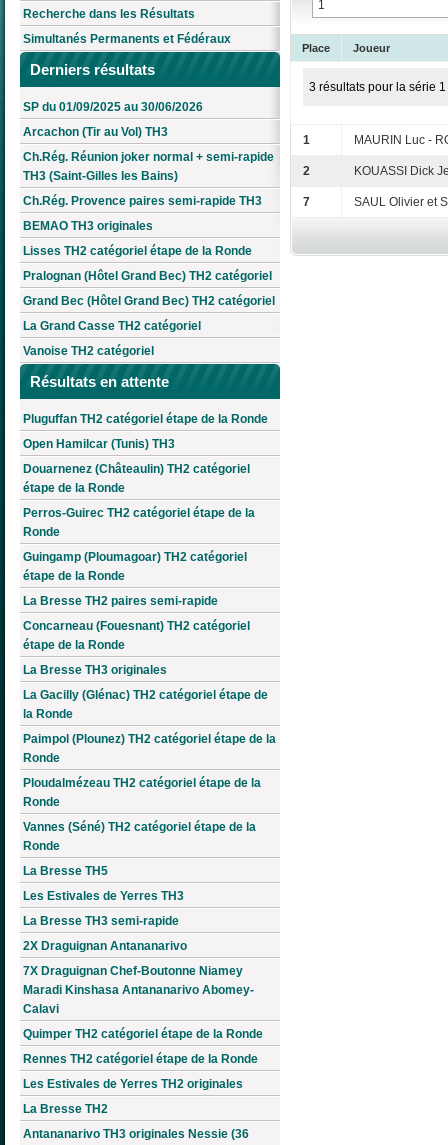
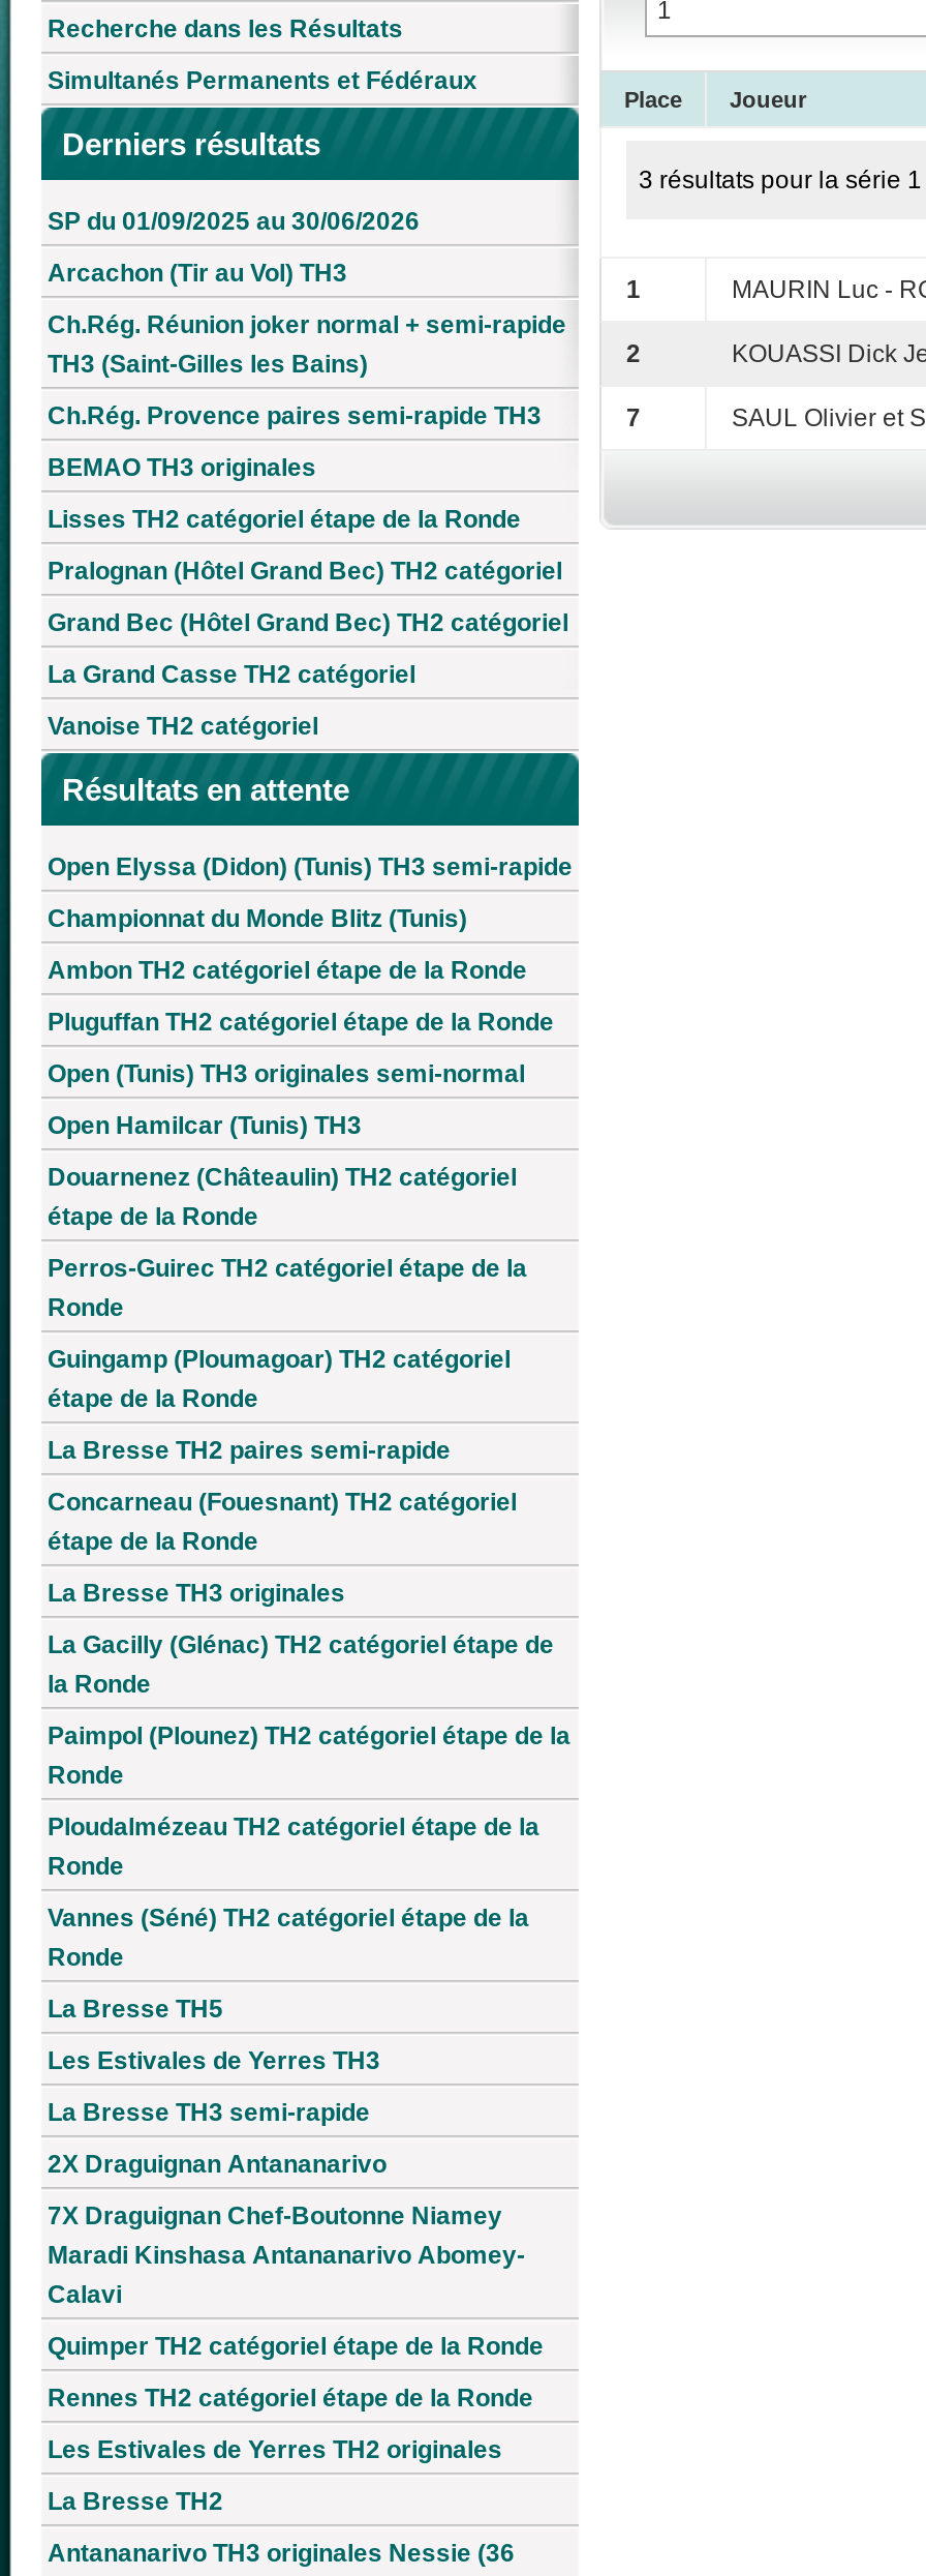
+ Open Elyssa (Didon) (Tunis) TH3 semi-rapide
+ Championnat du Monde Blitz (Tunis)
+ Ambon TH2 catégoriel étape de la Ronde

+ Open (Tunis) TH3 originales semi-normal
